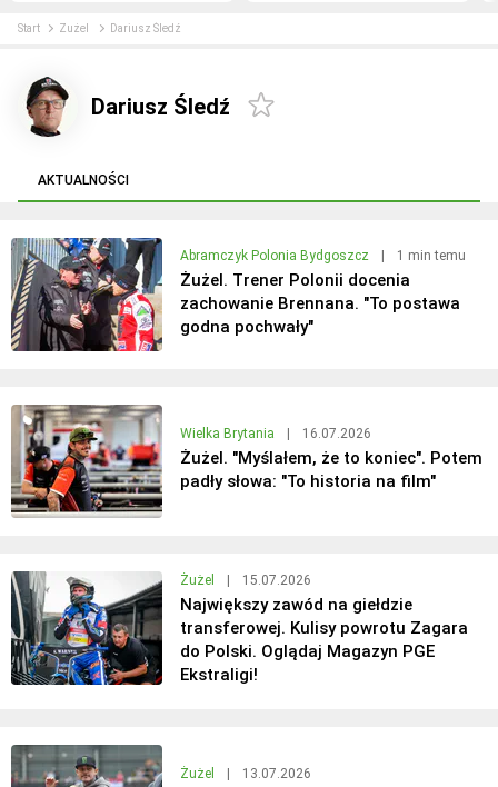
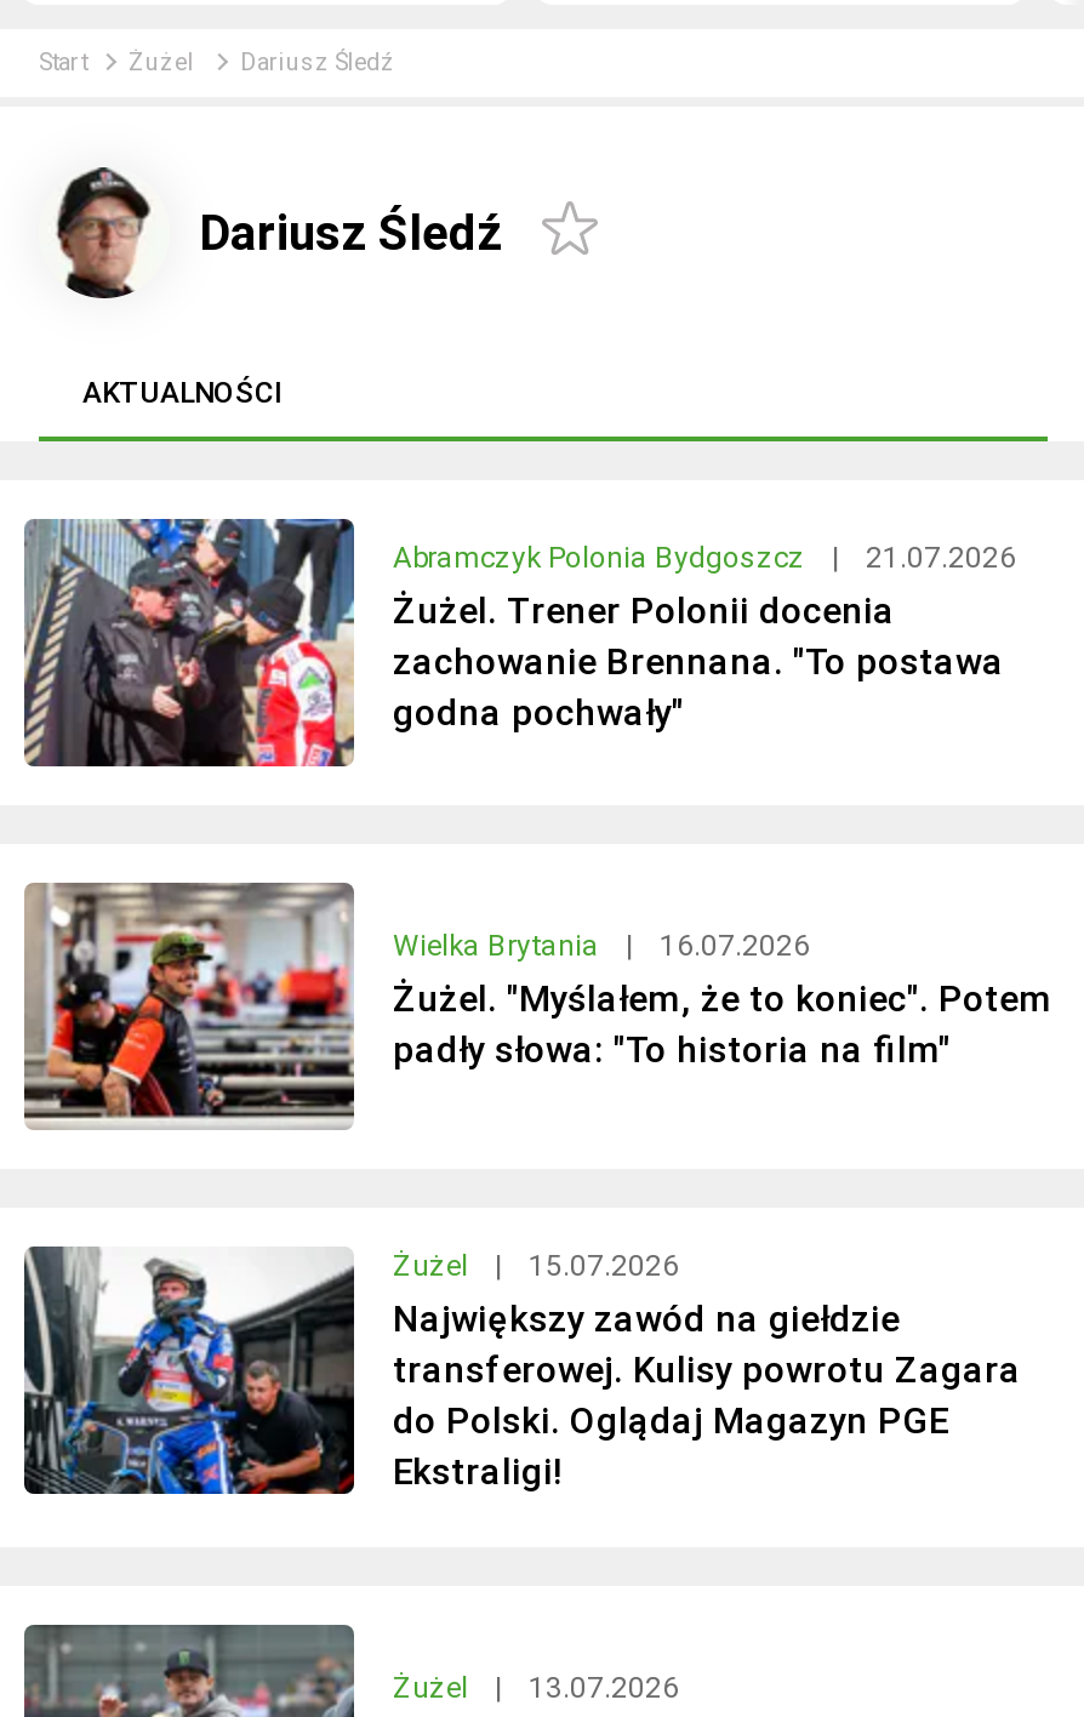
- 1 min temu
+ 21.07.2026
